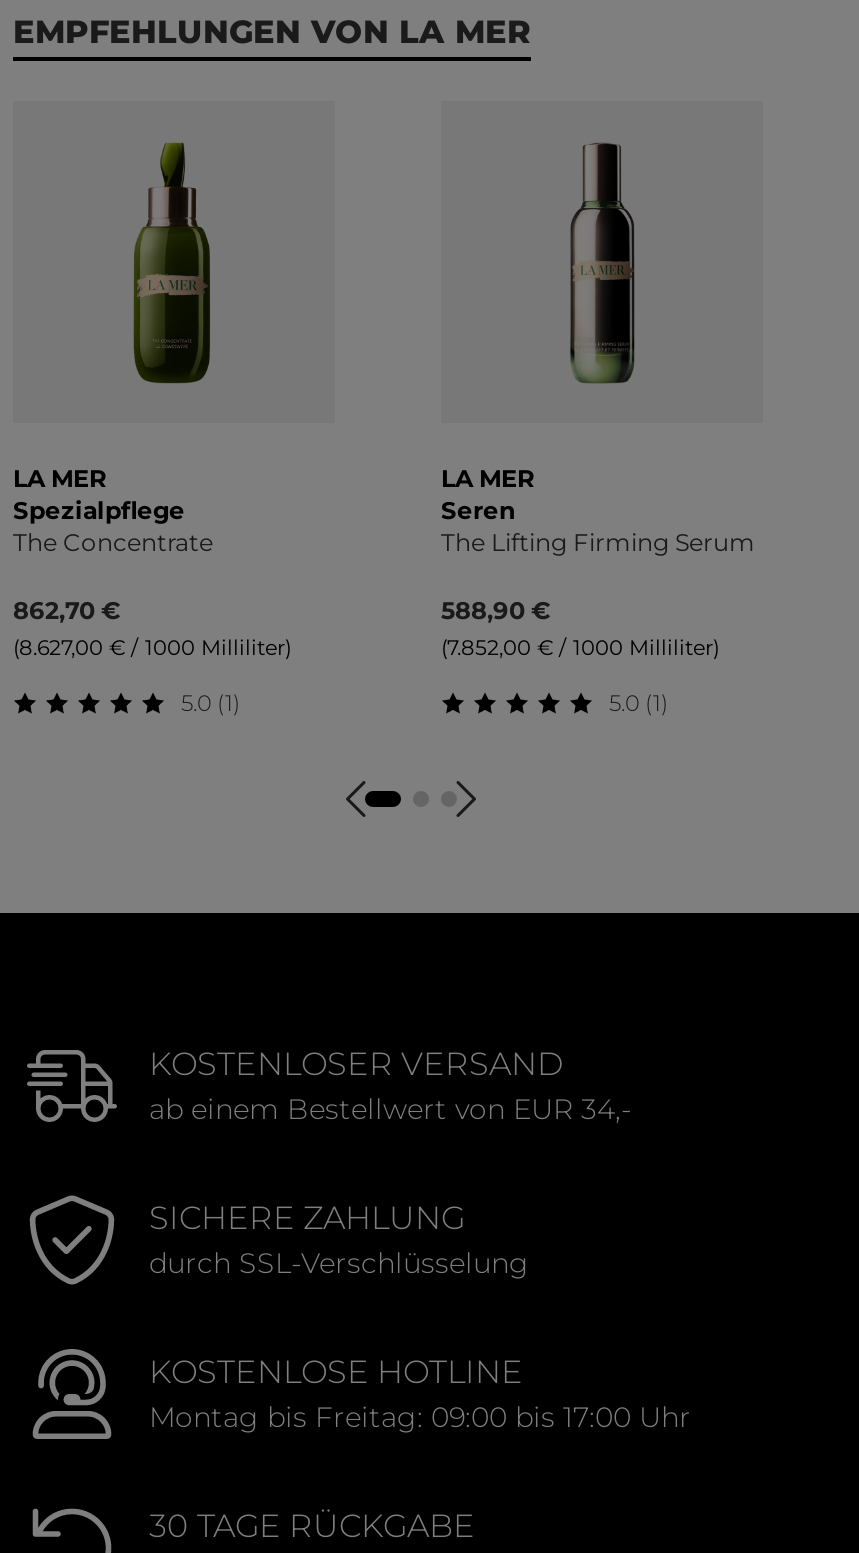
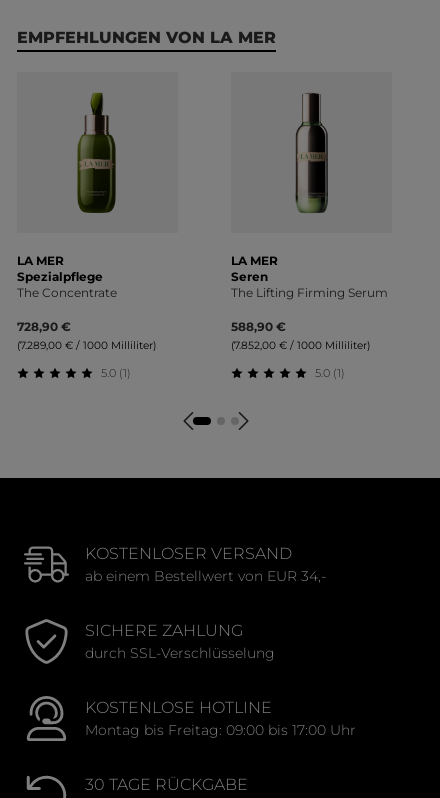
- 862,70 €
+ 728,90 €

- (8.627,00 € / 1000 Milliliter)
+ (7.289,00 € / 1000 Milliliter)
